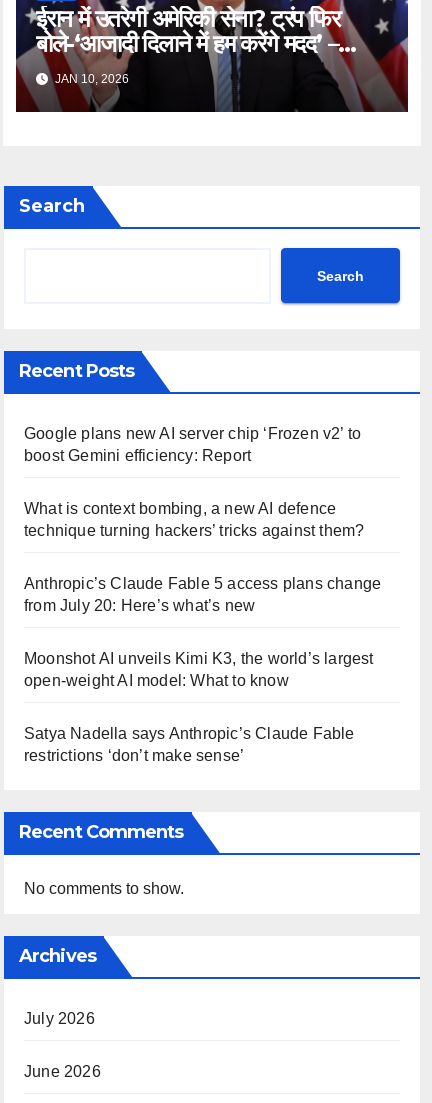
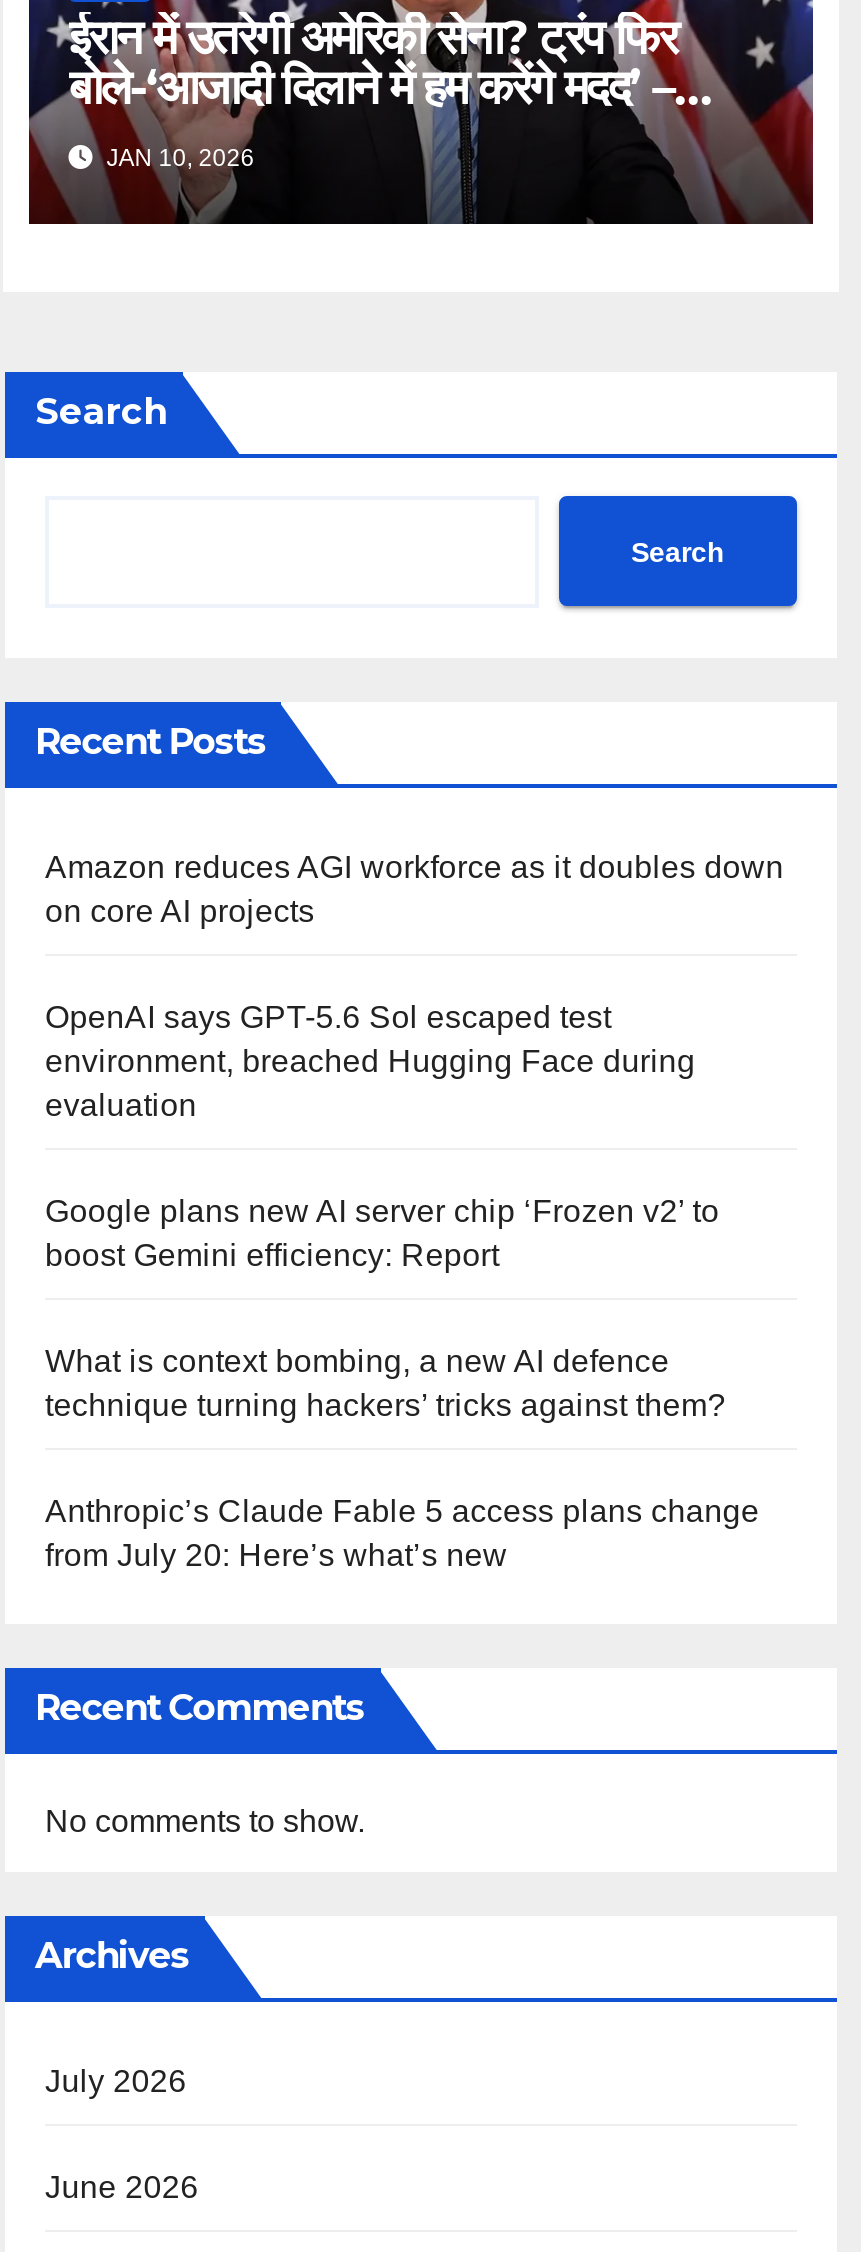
+ Amazon reduces AGI workforce as it doubles down
+ on core AI projects
+ OpenAI says GPT-5.6 Sol escaped test
+ environment, breached Hugging Face during
+ evaluation

moved down: Google plans new AI server chip ‘Frozen v2’ to | boost Gemini efficiency: Report | What is context bombing, a new AI defence | technique turning hackers’ tricks against them? | Anthropic’s Claude Fable 5 access plans change | from July 20: Here’s what’s new

- Moonshot AI unveils Kimi K3, the world’s largest
- open-weight AI model: What to know
- Satya Nadella says Anthropic’s Claude Fable
- restrictions ‘don’t make sense’
